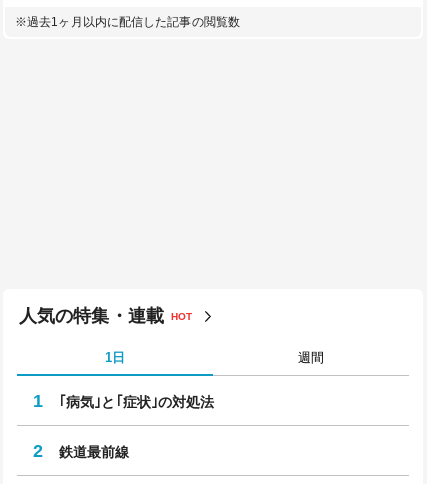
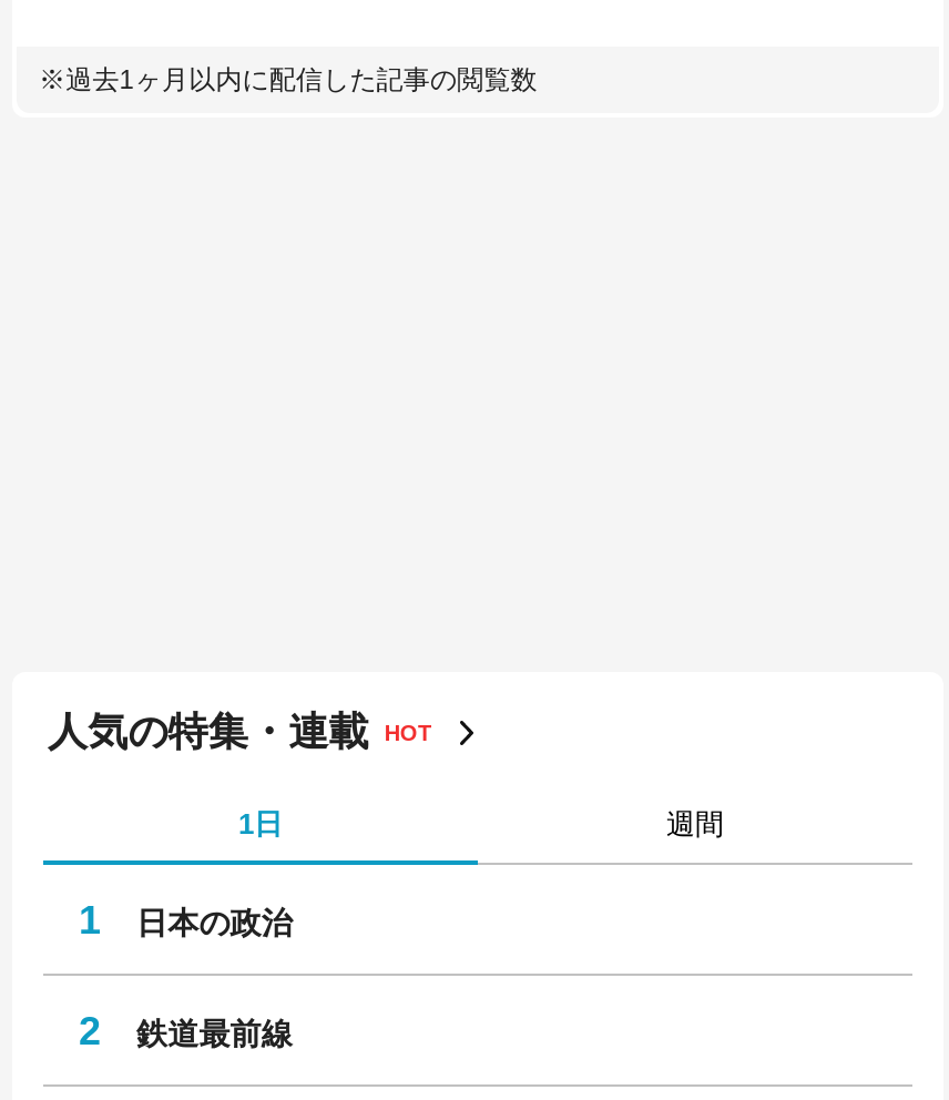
- ｢病気｣と｢症状｣の対処法
+ 日本の政治
